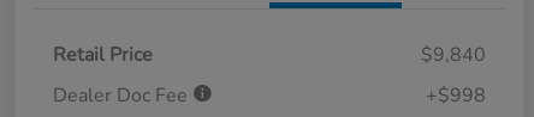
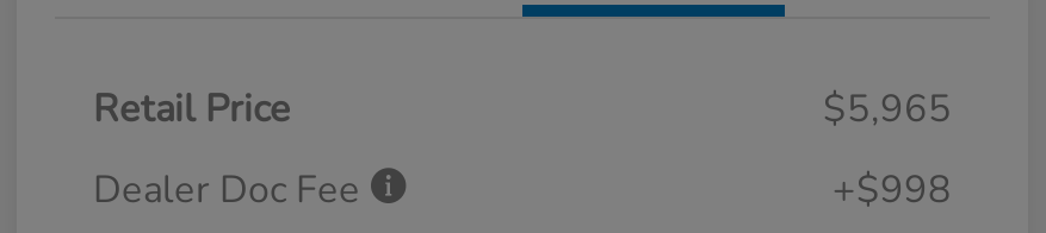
- $9,840
+ $5,965
